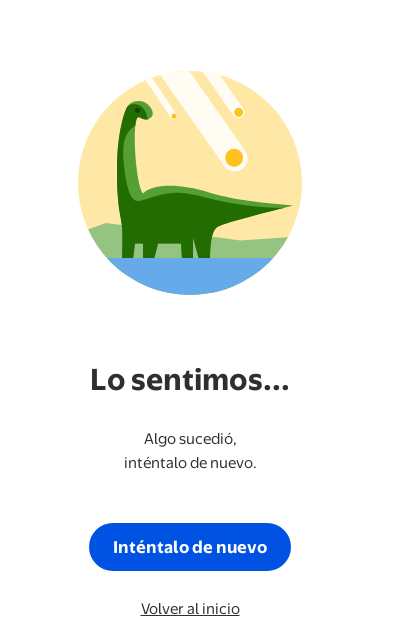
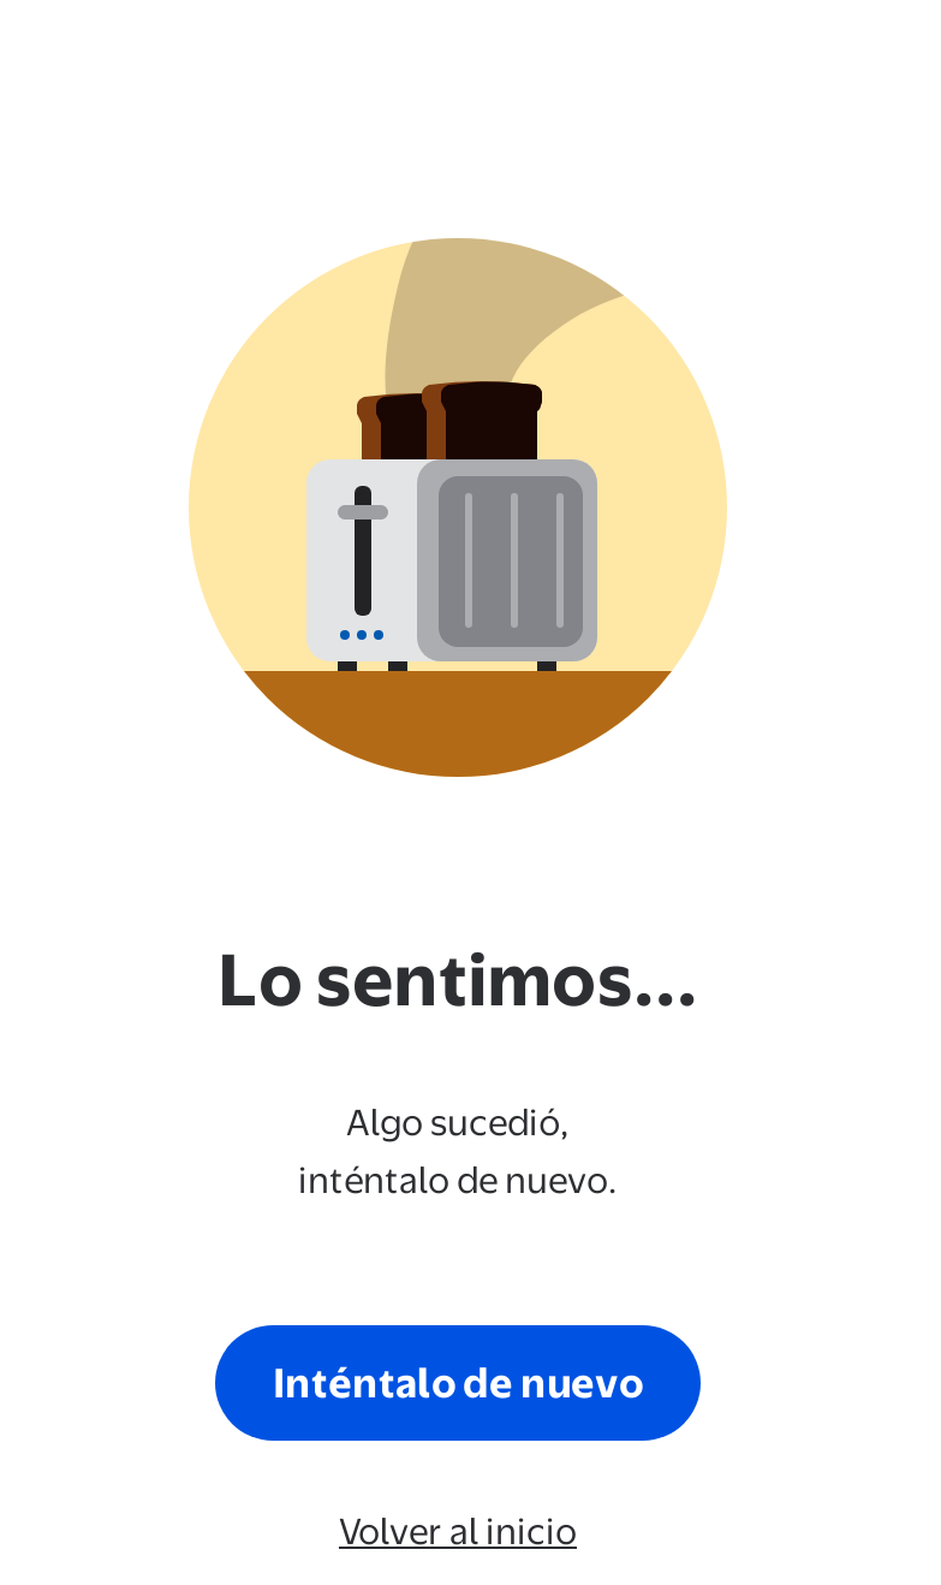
- [image]
+ [image]
